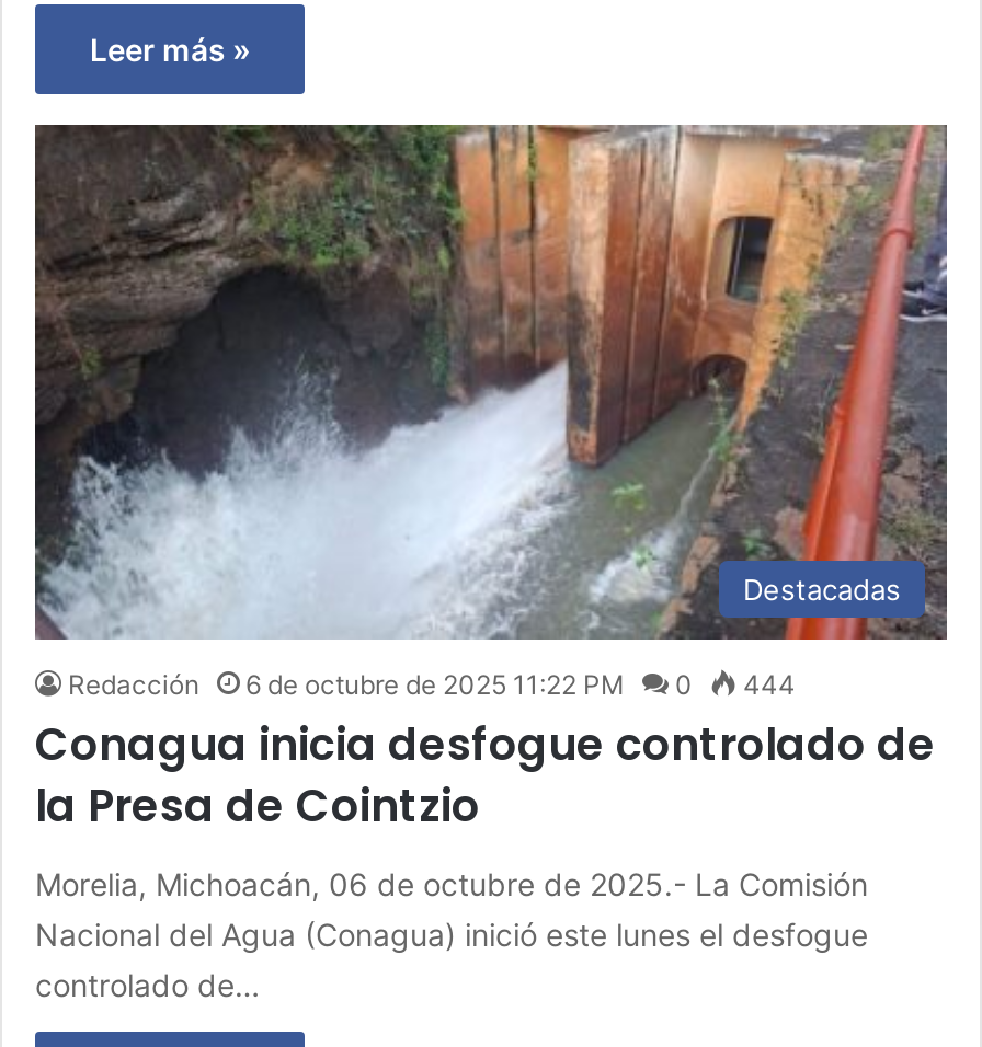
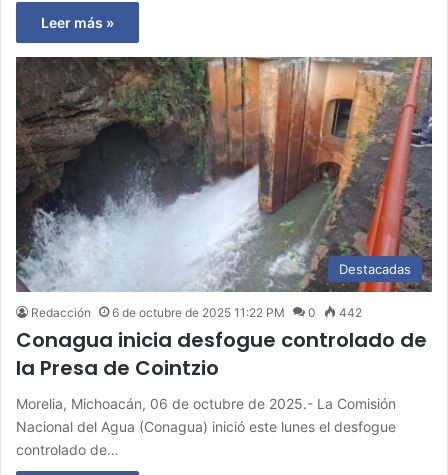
- Redacción 6 de octubre de 2025 11:22 PM 0 444
+ Redacción 6 de octubre de 2025 11:22 PM 0 442
